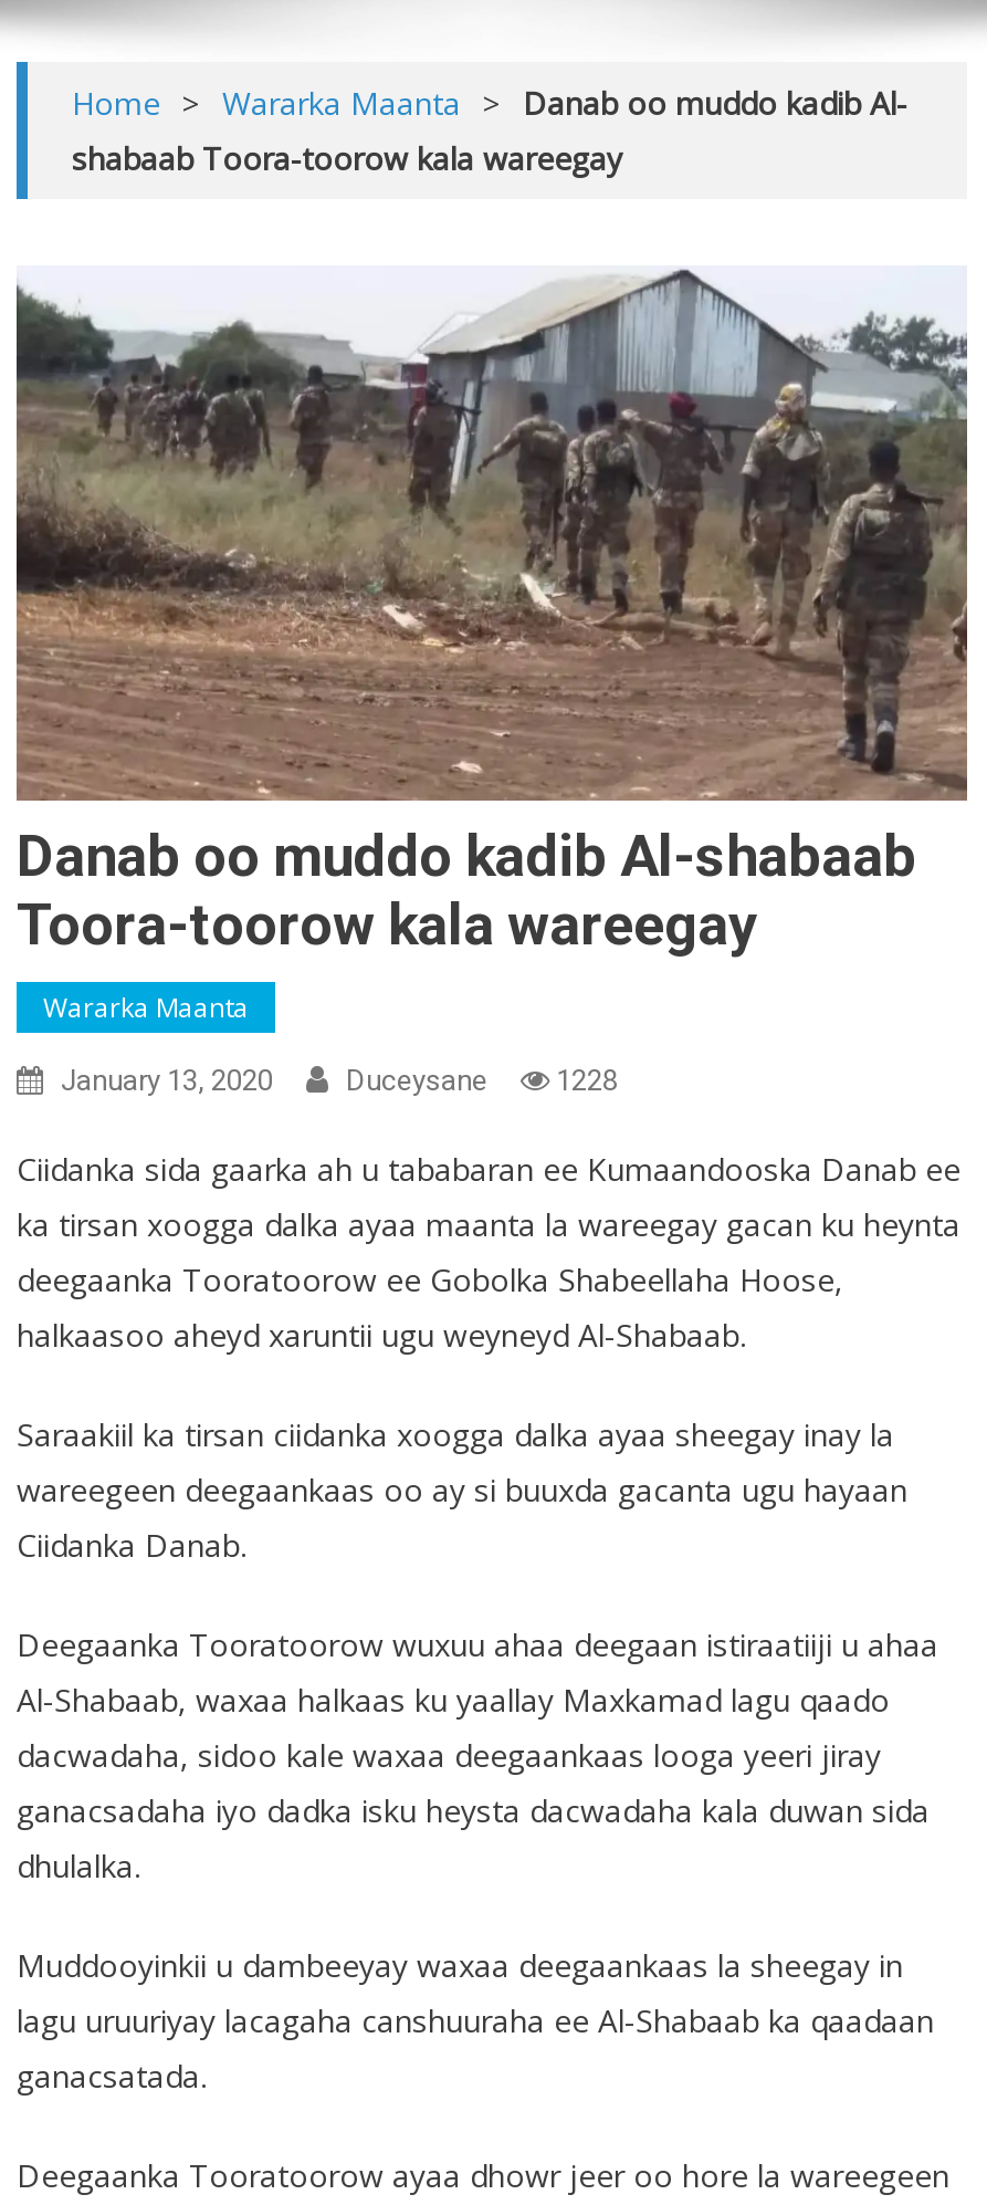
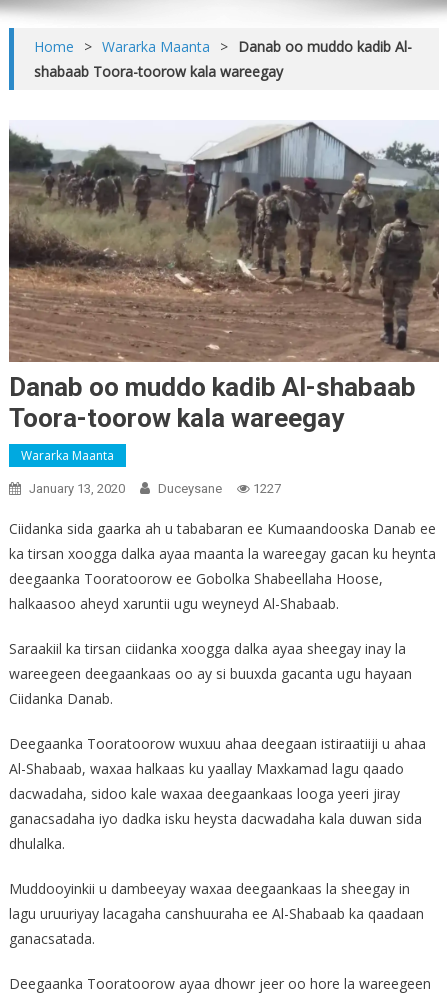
- 1228
+ 1227
